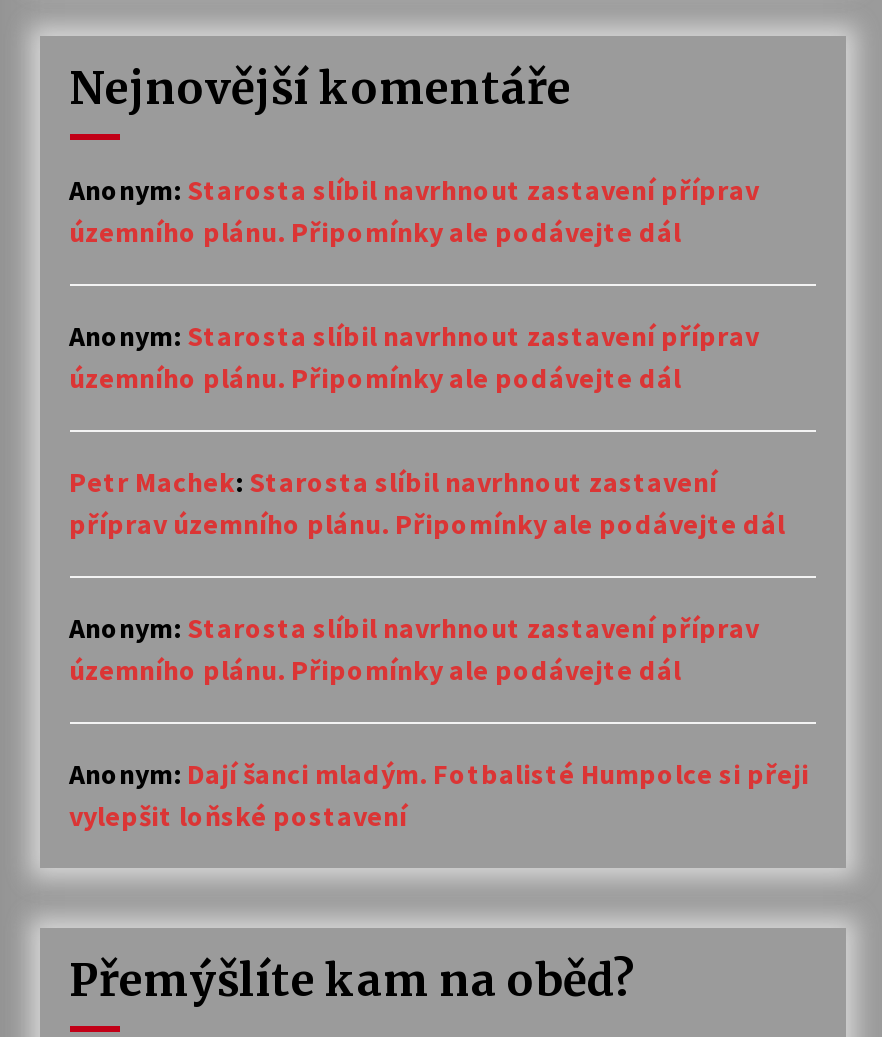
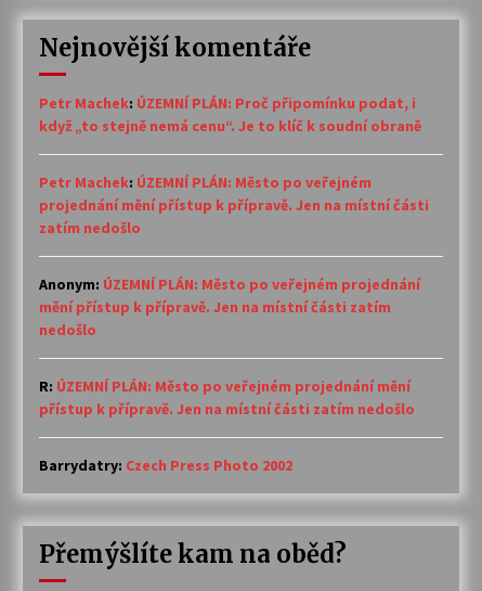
- Anonym: Starosta slíbil navrhnout zastavení příprav
- územního plánu. Připomínky ale podávejte dál
+ Petr Machek: ÚZEMNÍ PLÁN: Proč připomínku podat, i
+ když „to stejně nemá cenu“. Je to klíč k soudní obraně

- Anonym: Starosta slíbil navrhnout zastavení příprav
- územního plánu. Připomínky ale podávejte dál
+ Petr Machek: ÚZEMNÍ PLÁN: Město po veřejném
+ projednání mění přístup k přípravě. Jen na místní části
+ zatím nedošlo

- Petr Machek: Starosta slíbil navrhnout zastavení
- příprav územního plánu. Připomínky ale podávejte dál
+ Anonym: ÚZEMNÍ PLÁN: Město po veřejném projednání
+ mění přístup k přípravě. Jen na místní části zatím
+ nedošlo

- Anonym: Starosta slíbil navrhnout zastavení příprav
- územního plánu. Připomínky ale podávejte dál
+ R: ÚZEMNÍ PLÁN: Město po veřejném projednání mění
+ přístup k přípravě. Jen na místní části zatím nedošlo

- Anonym: Dají šanci mladým. Fotbalisté Humpolce si přeji
- vylepšit loňské postavení
+ Barrydatry: Czech Press Photo 2002
